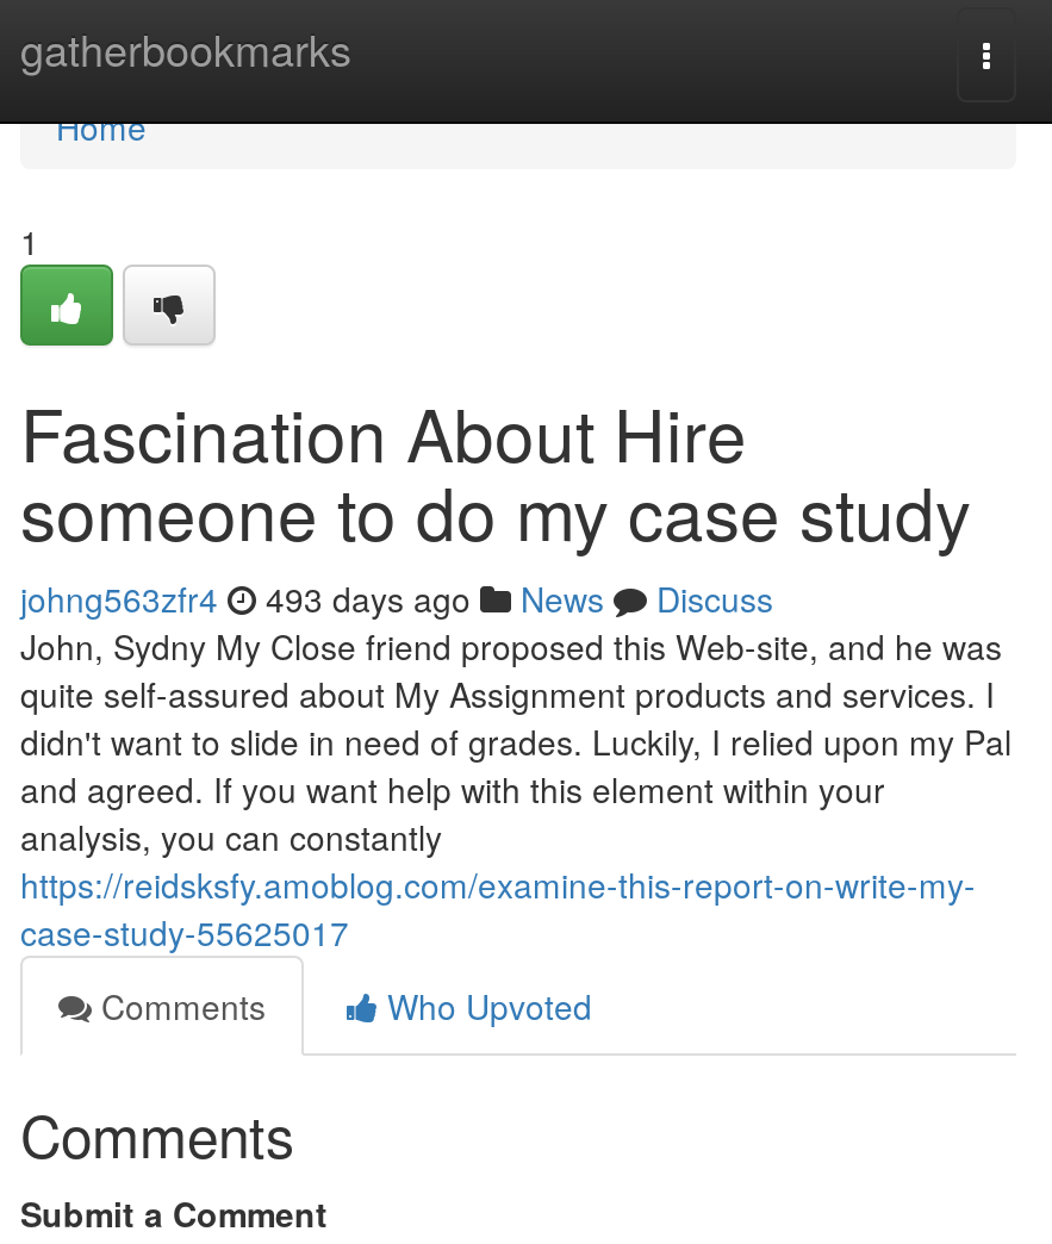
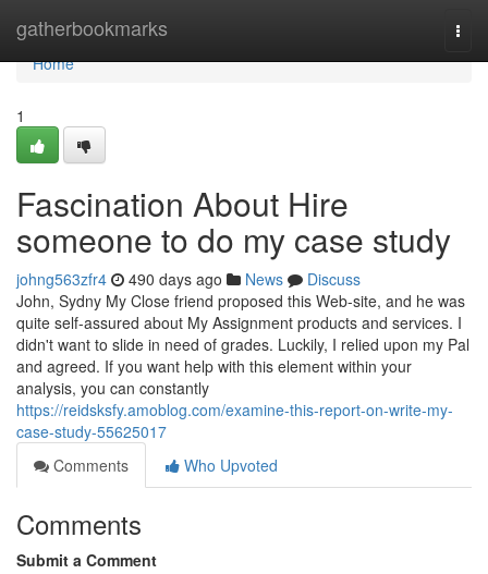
- johng563zfr4 493 days ago News Discuss
+ johng563zfr4 490 days ago News Discuss
